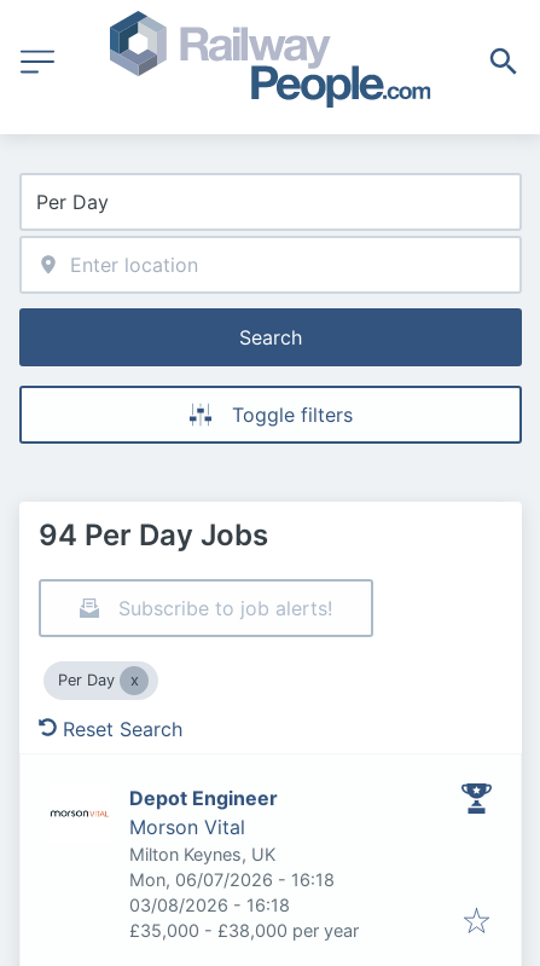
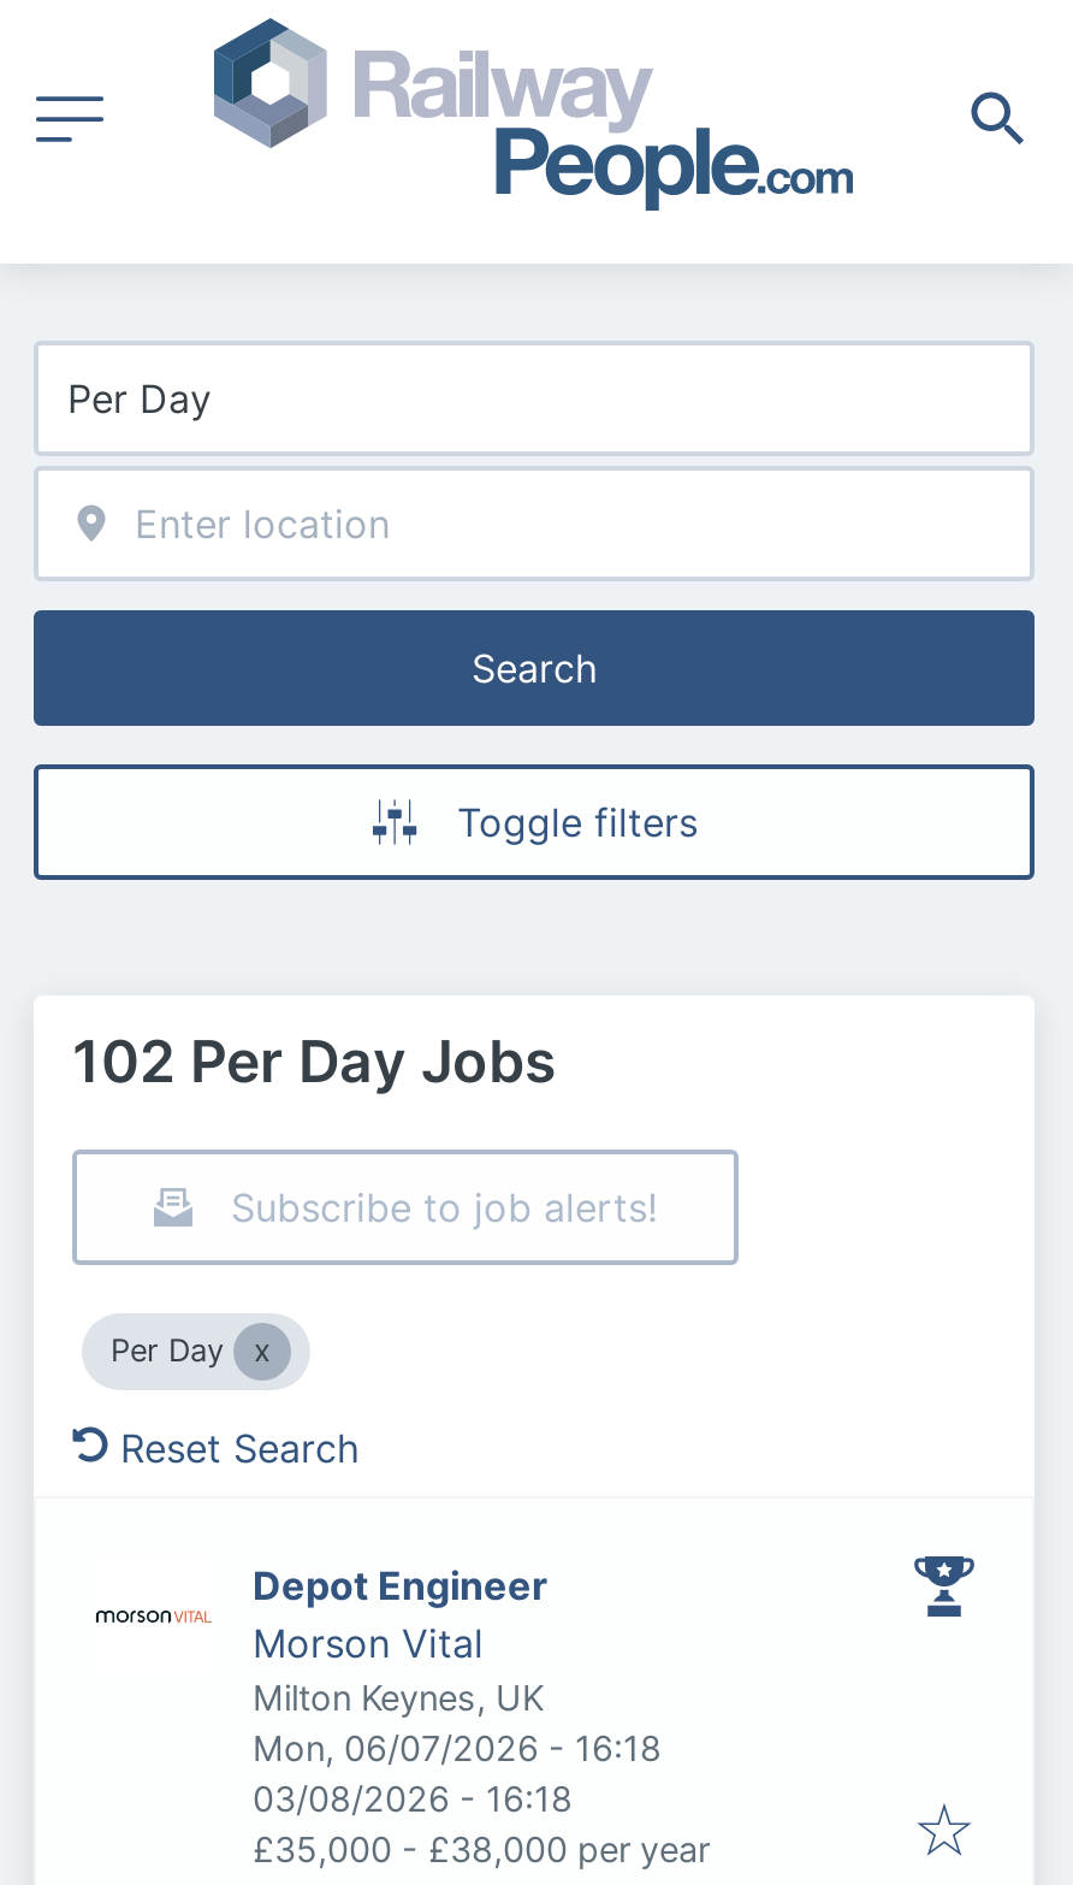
- 94 Per Day Jobs
+ 102 Per Day Jobs
